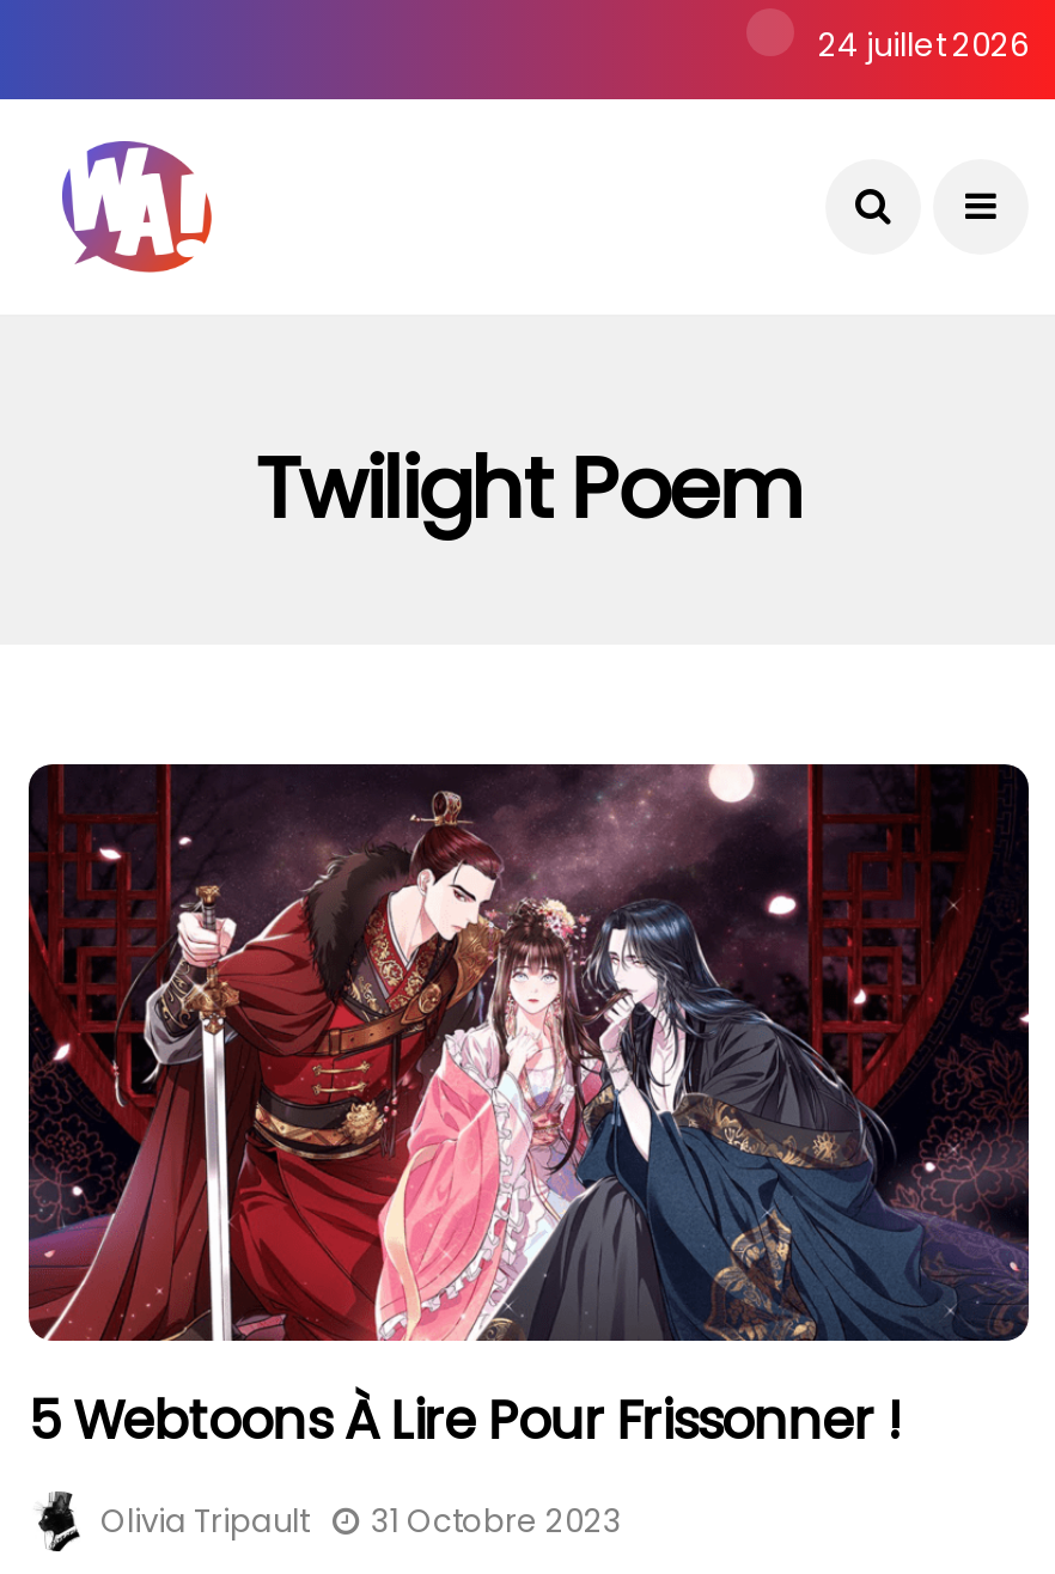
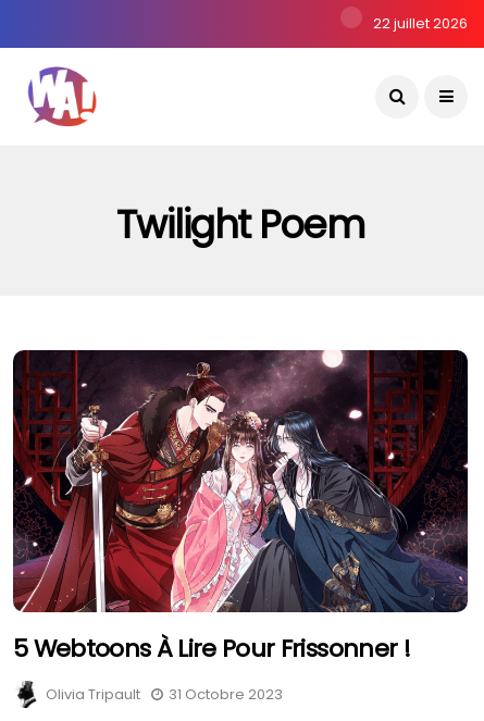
- 24 juillet 2026
+ 22 juillet 2026
